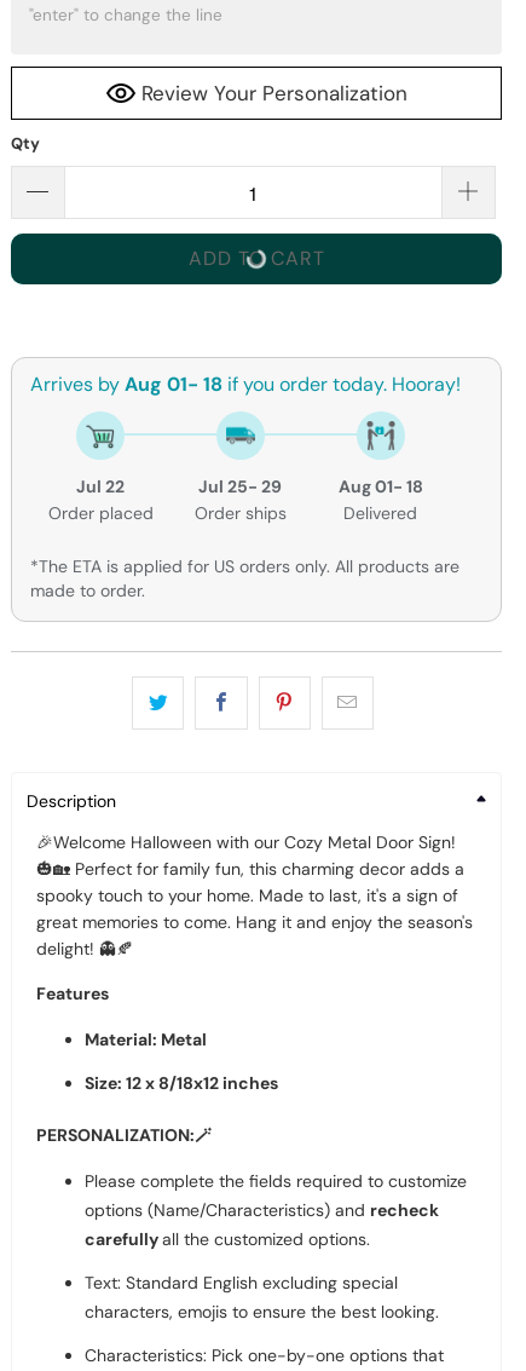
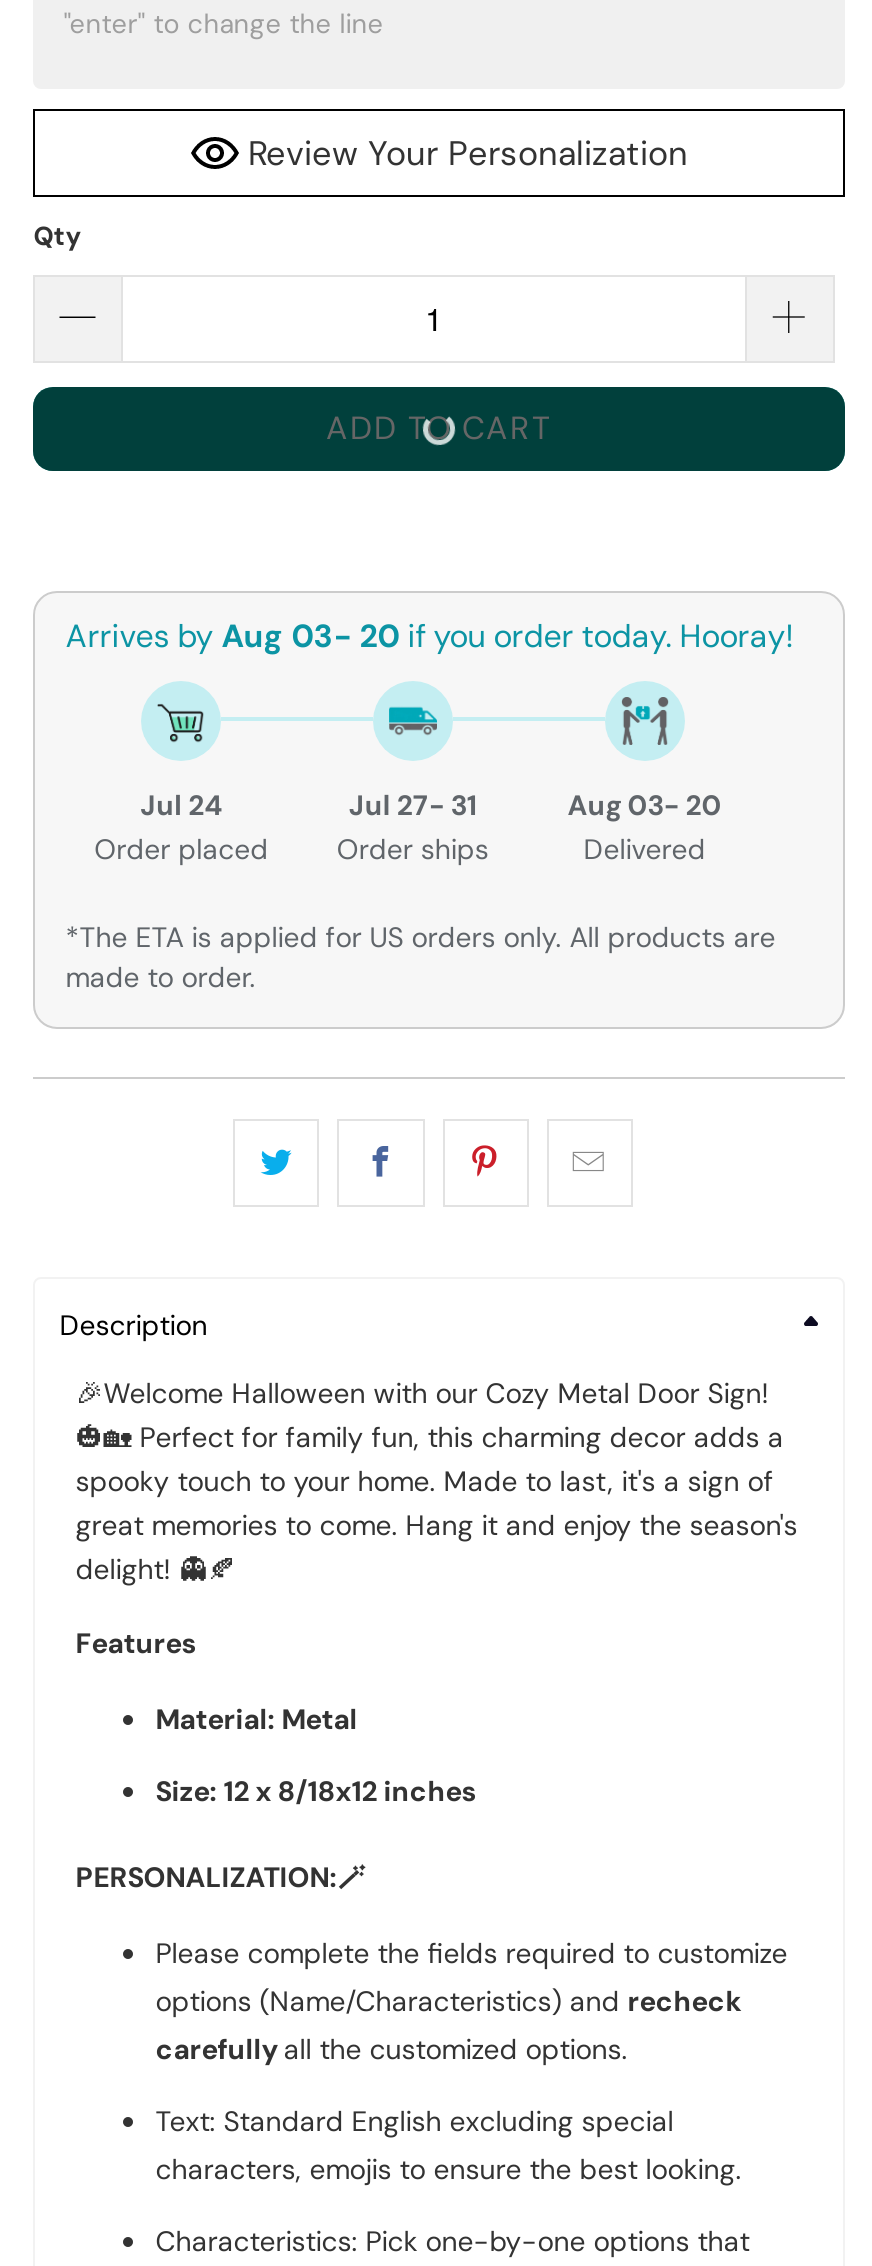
- Arrives by Aug 01- 18 if you order today. Hooray!
+ Arrives by Aug 03- 20 if you order today. Hooray!

- Jul 22
+ Jul 24

- Jul 25- 29
+ Jul 27- 31

- Aug 01- 18
+ Aug 03- 20
